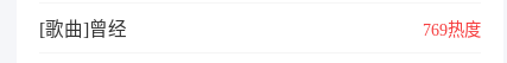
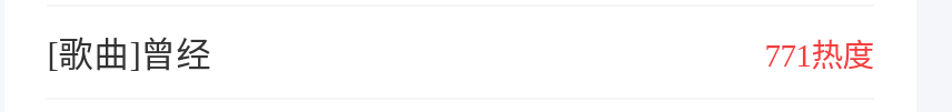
- 769热度
+ 771热度
